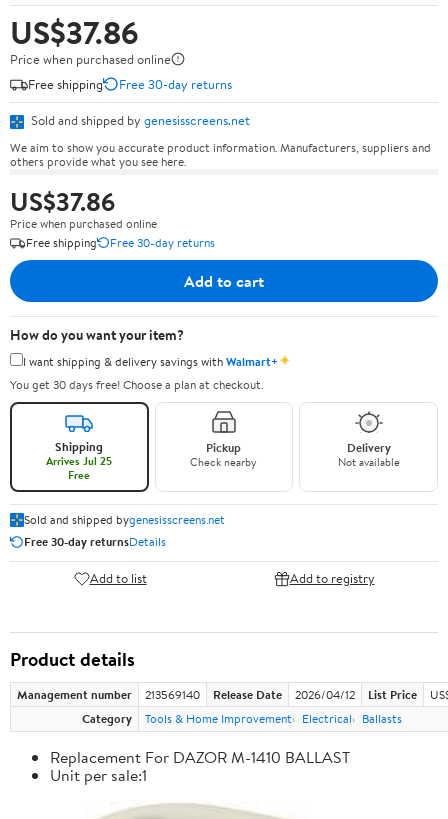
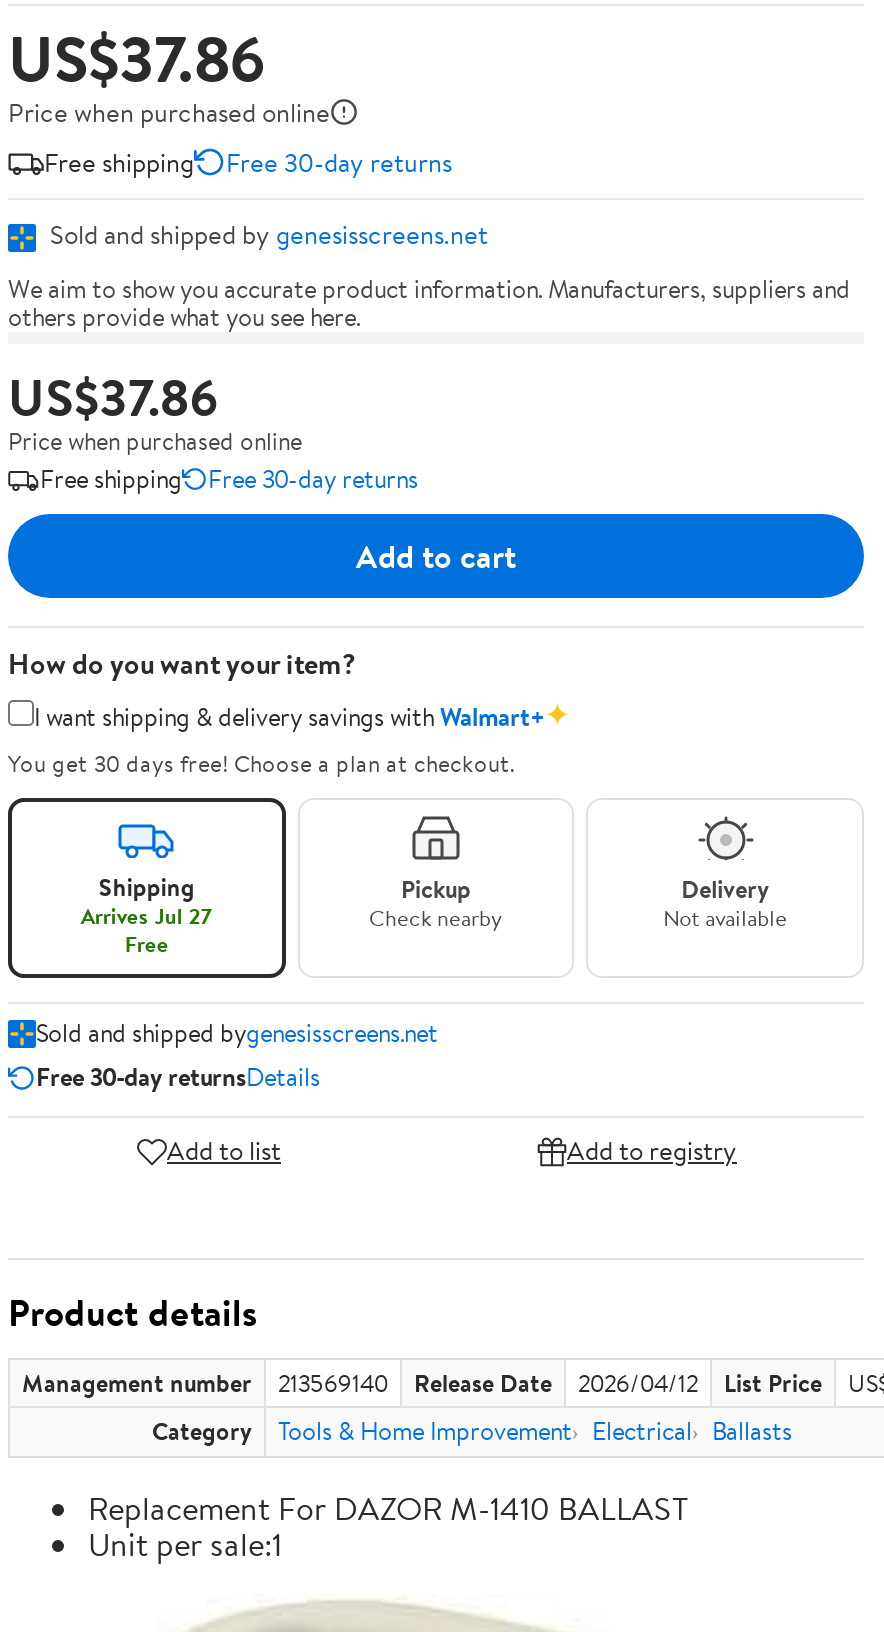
- Arrives Jul 25
+ Arrives Jul 27
